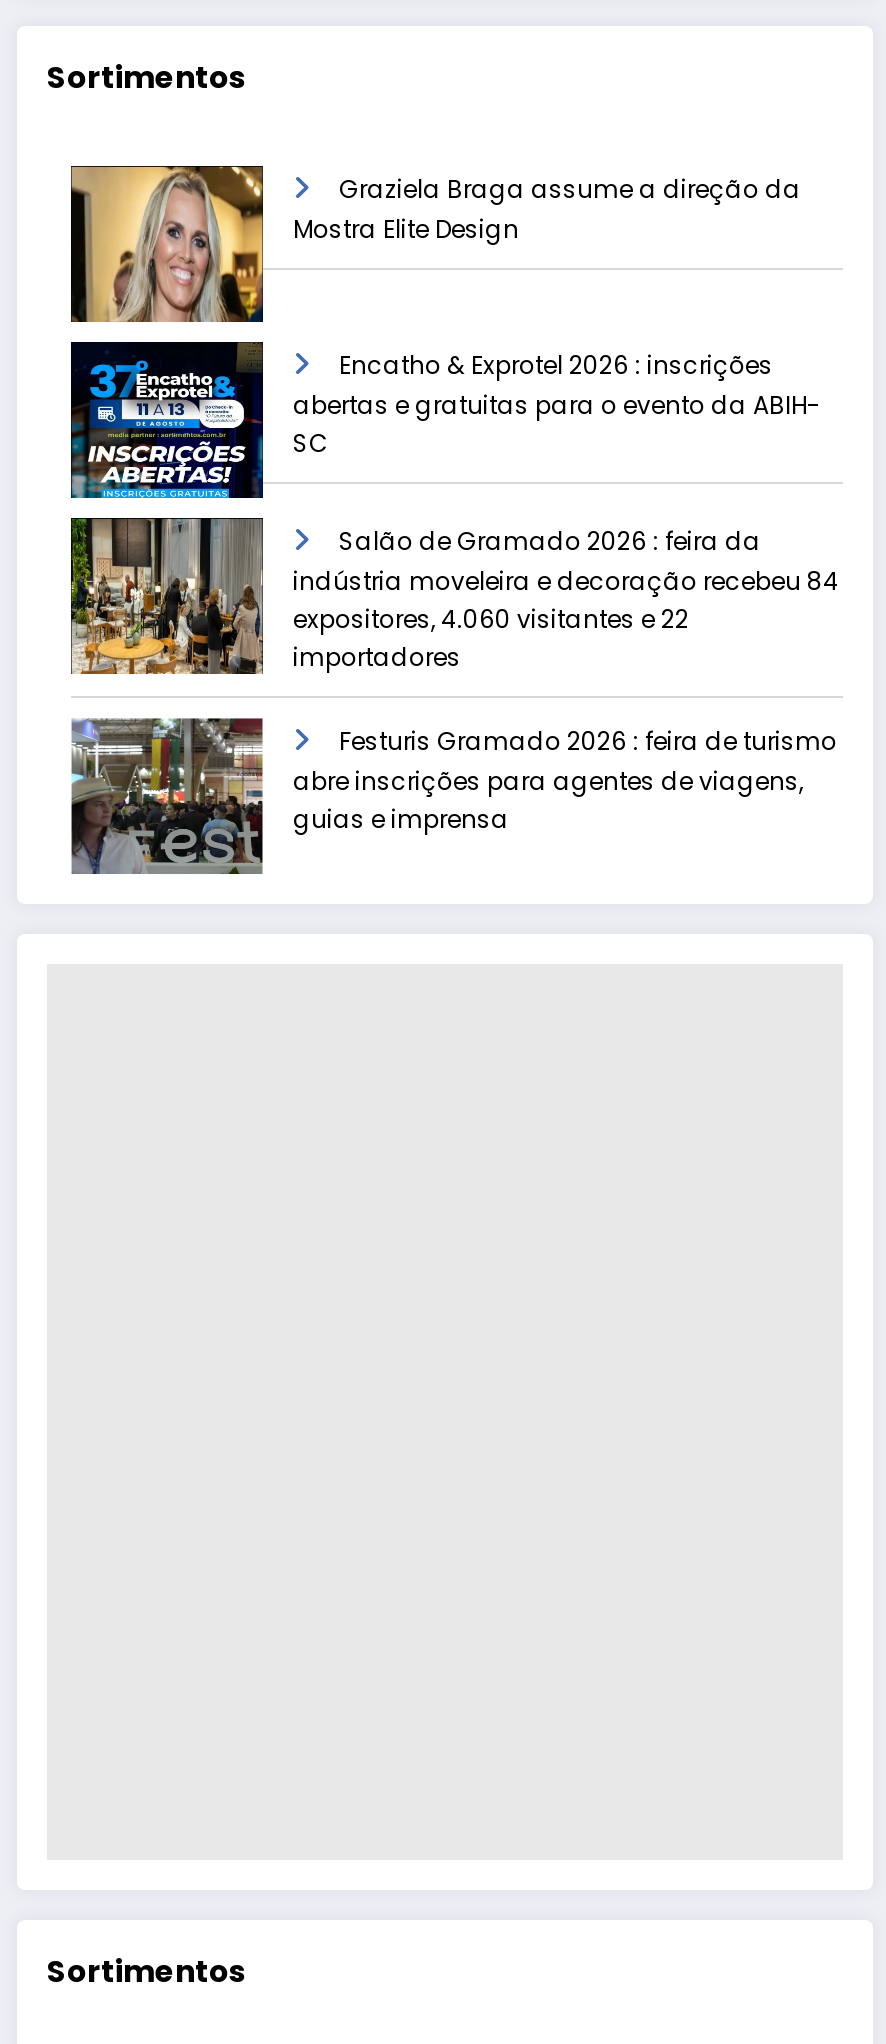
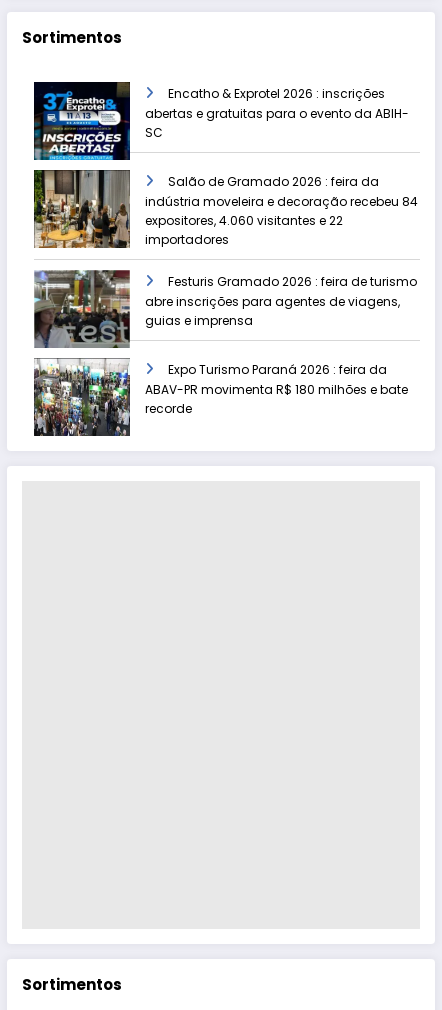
- [image]
- Graziela Braga assume a direção da
- Mostra Elite Design

moved up: [image] | Encatho & Exprotel 2026 : inscrições | abertas e gratuitas para o evento da ABIH- | ... | abre inscrições para agentes de viagens, | guias e imprensa

+ [image]
+ Expo Turismo Paraná 2026 : feira da
+ ABAV-PR movimenta R$ 180 milhões e bate
+ recorde
